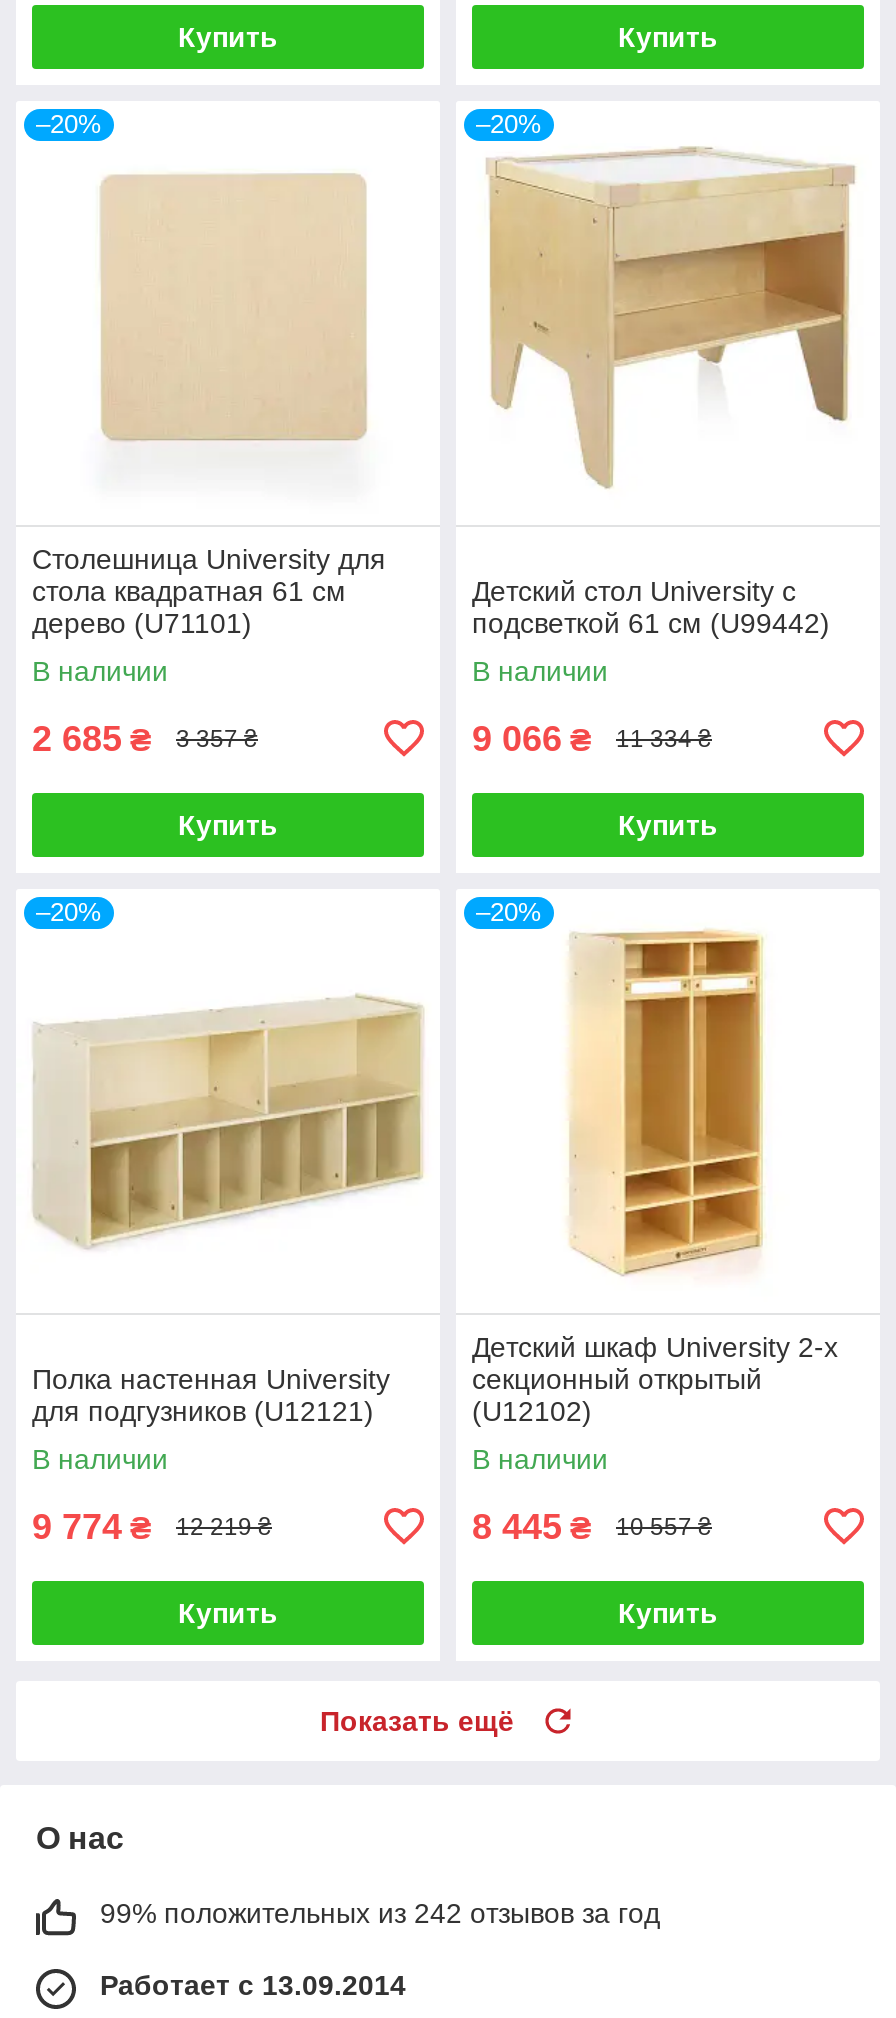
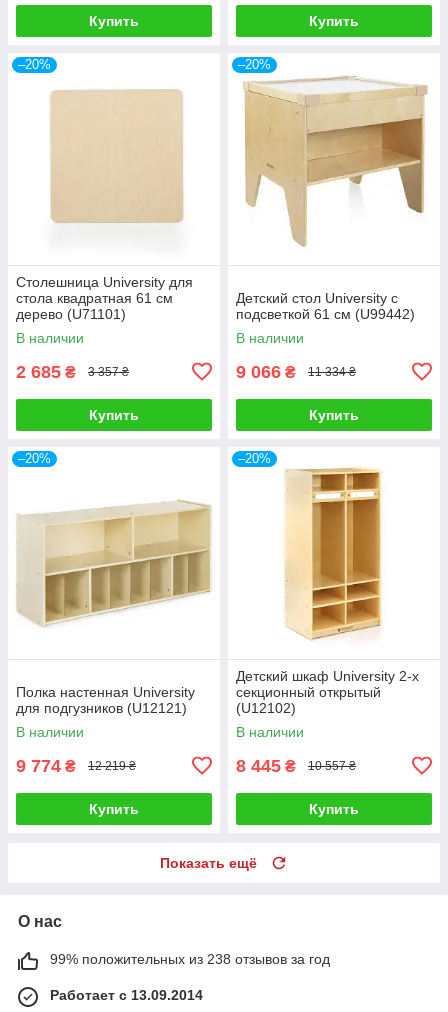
- 99% положительных из 242 отзывов за год
+ 99% положительных из 238 отзывов за год
